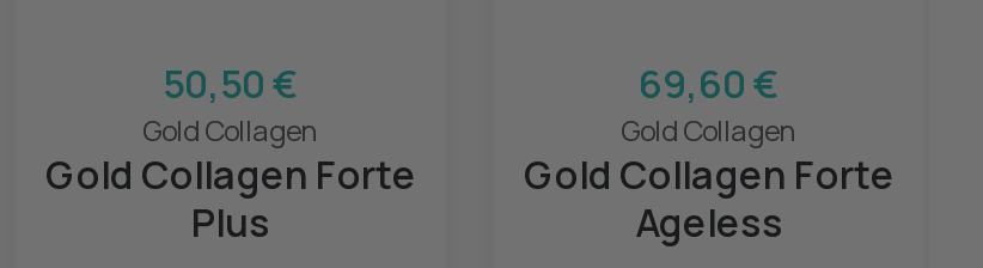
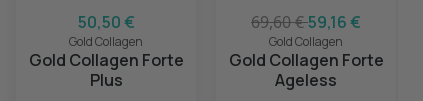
- 69,60 €
+ 69,60 €59,16 €
